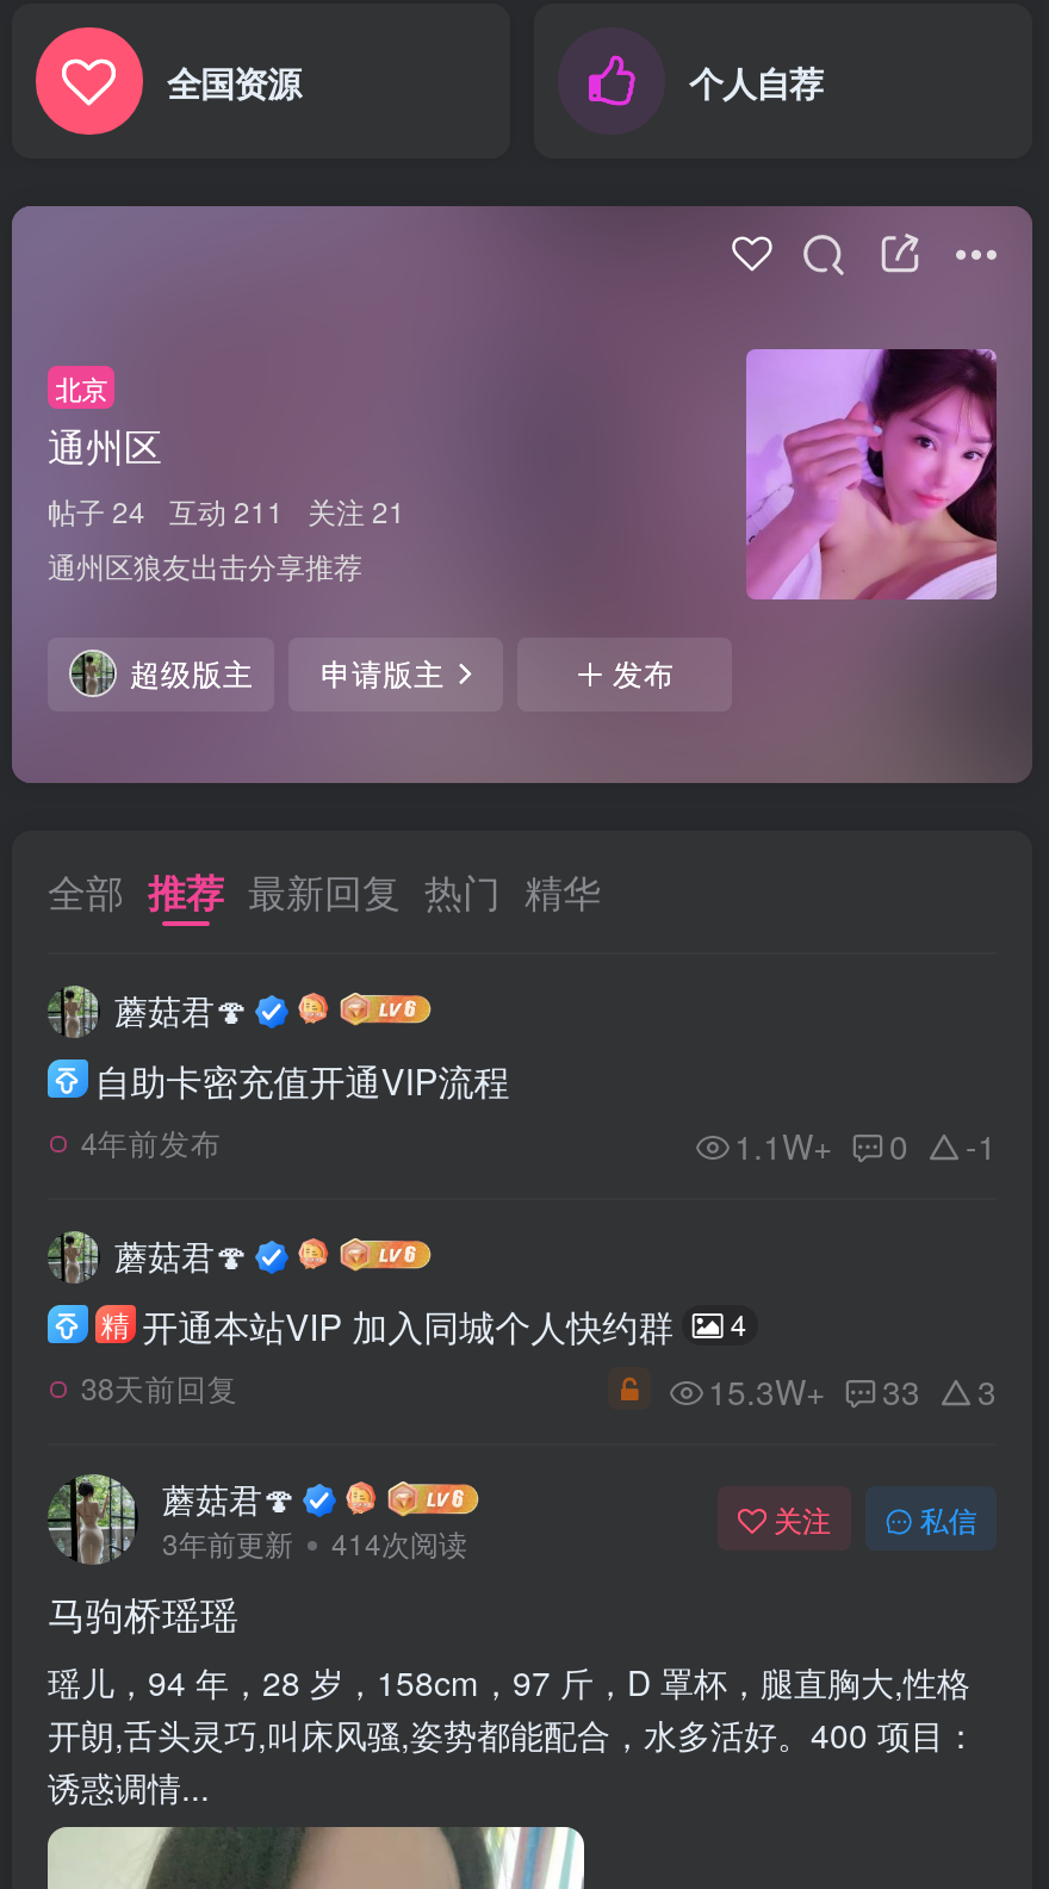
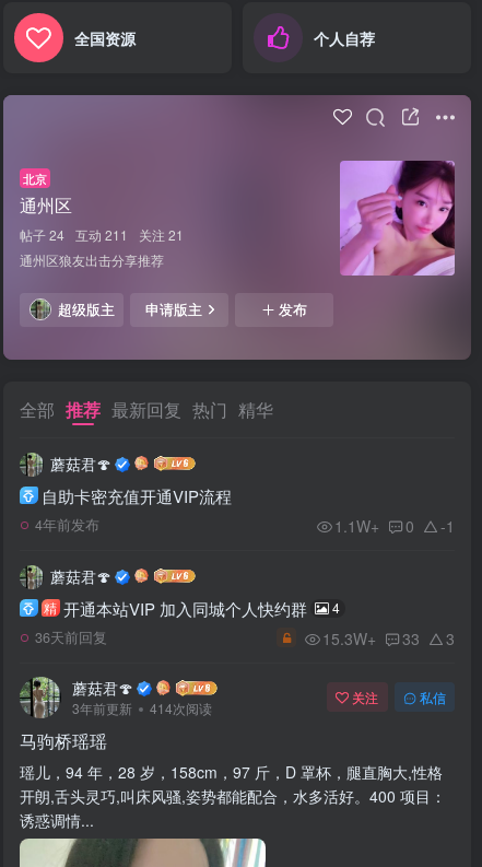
- 38天前回复
+ 36天前回复
